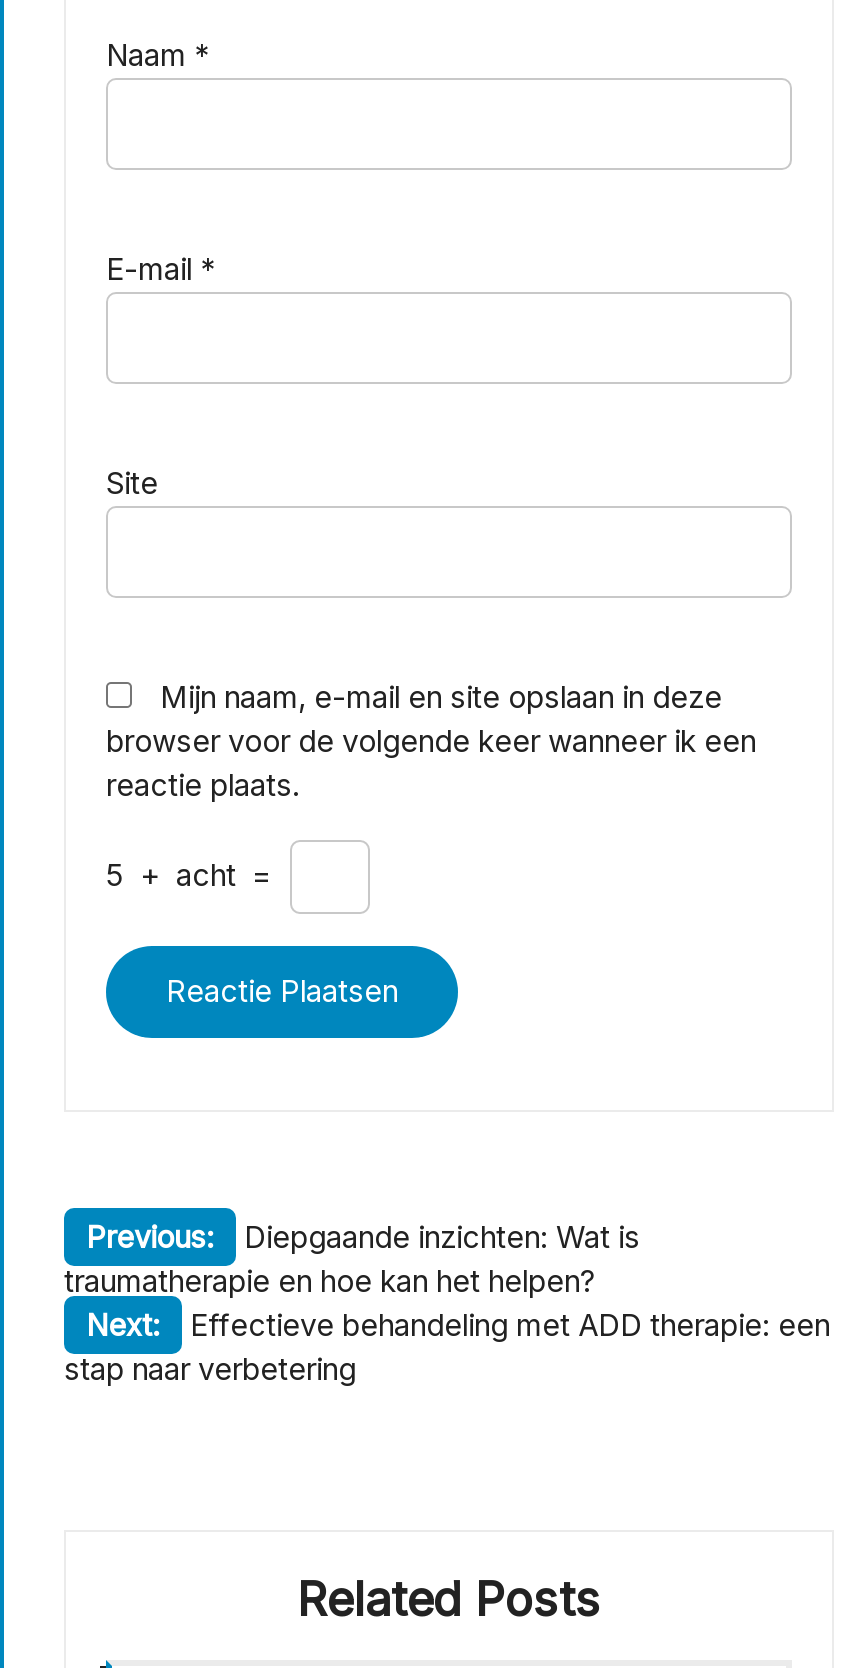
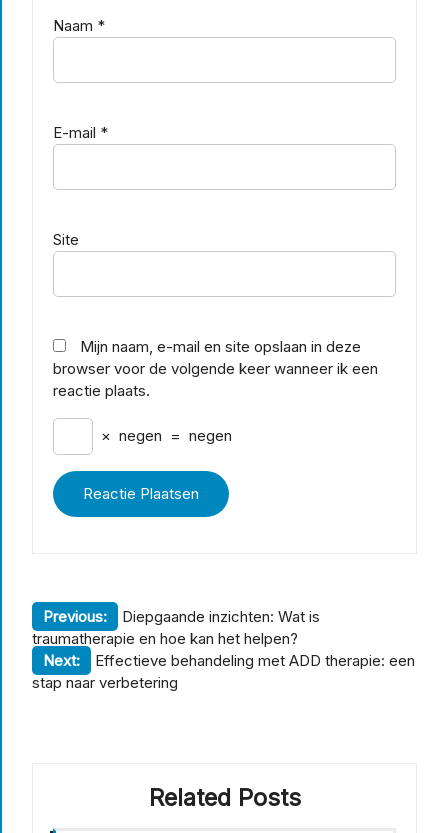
- 5 + acht =
+ × negen = negen
